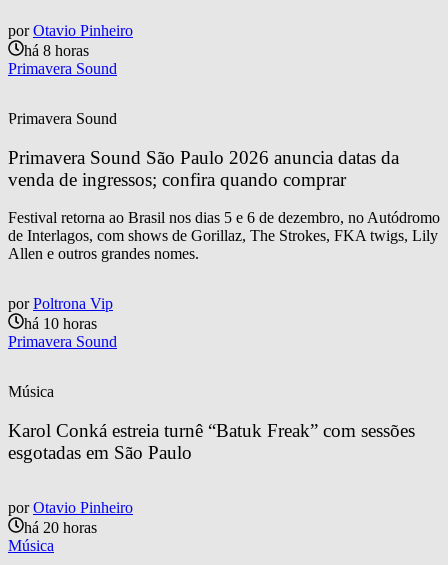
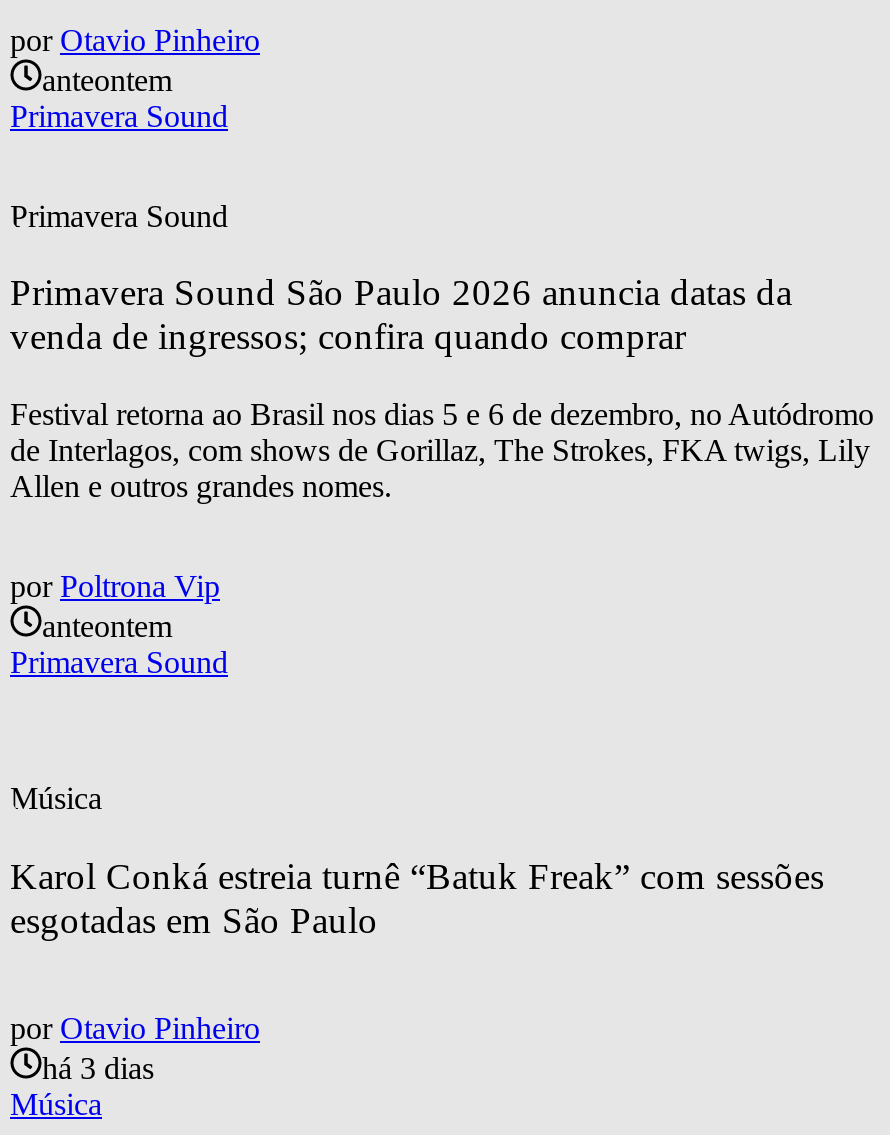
- há 8 horas
+ anteontem

- há 10 horas
+ anteontem

- há 20 horas
+ há 3 dias
